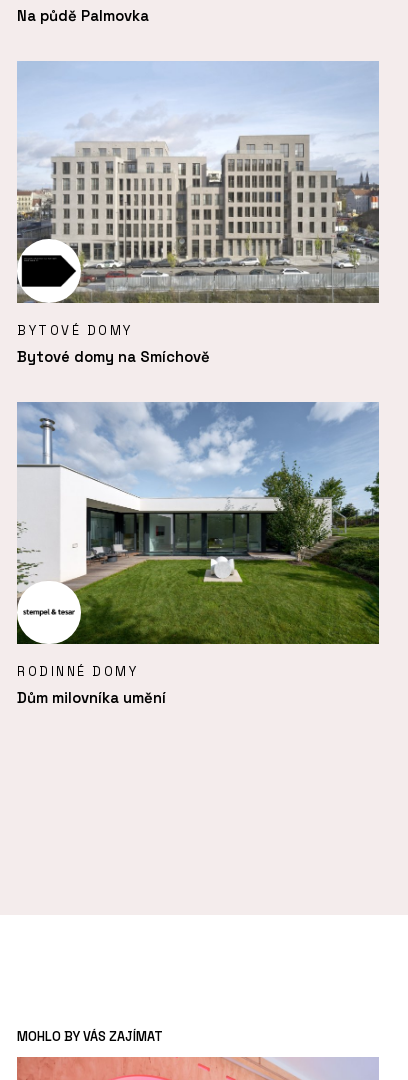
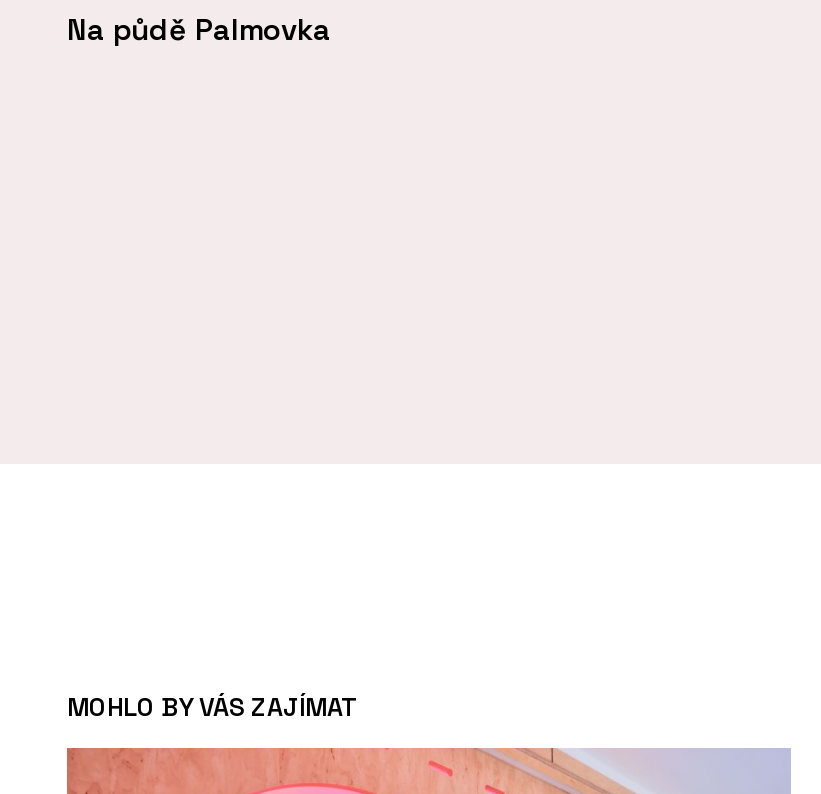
- [image]
- BYTOVÉ DOMY
- Bytové domy na Smíchově

- [image]
- RODINNÉ DOMY
- Dům milovníka umění
